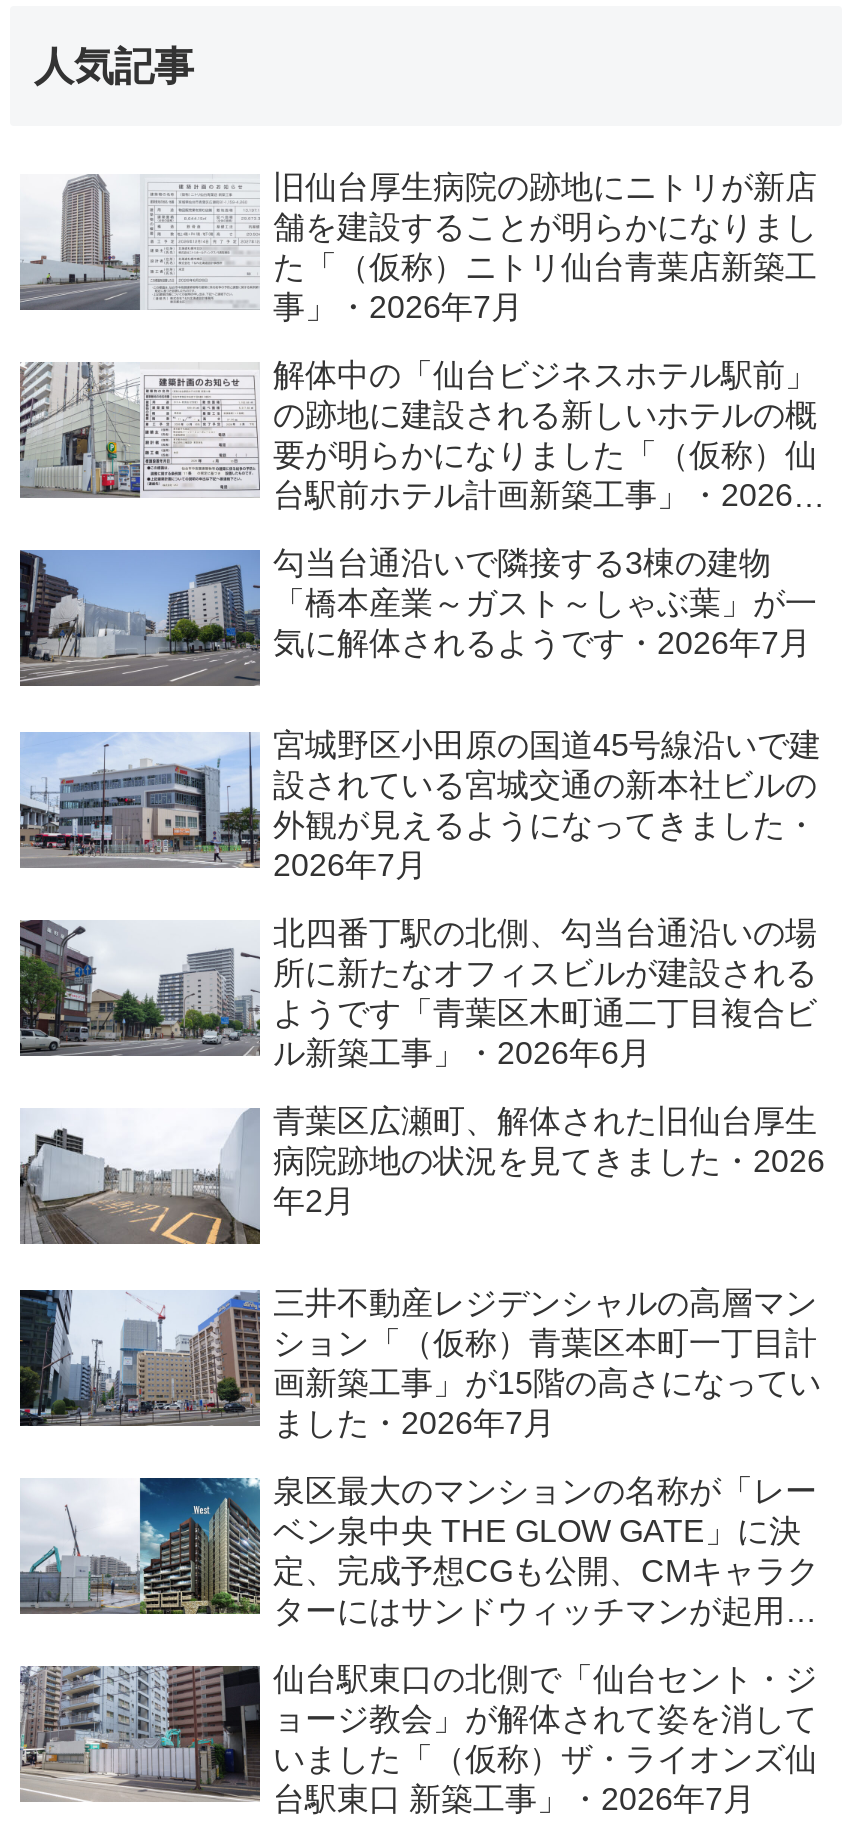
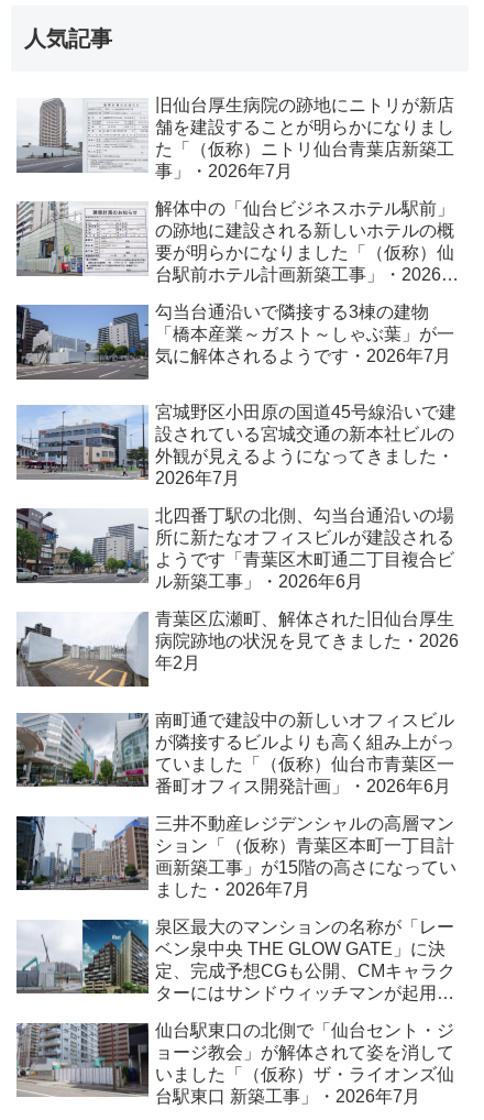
+ [image]
+ 南町通で建設中の新しいオフィスビル
+ が隣接するビルよりも高く組み上がっ
+ ていました「（仮称）仙台市青葉区一
+ 番町オフィス開発計画」・2026年6月
